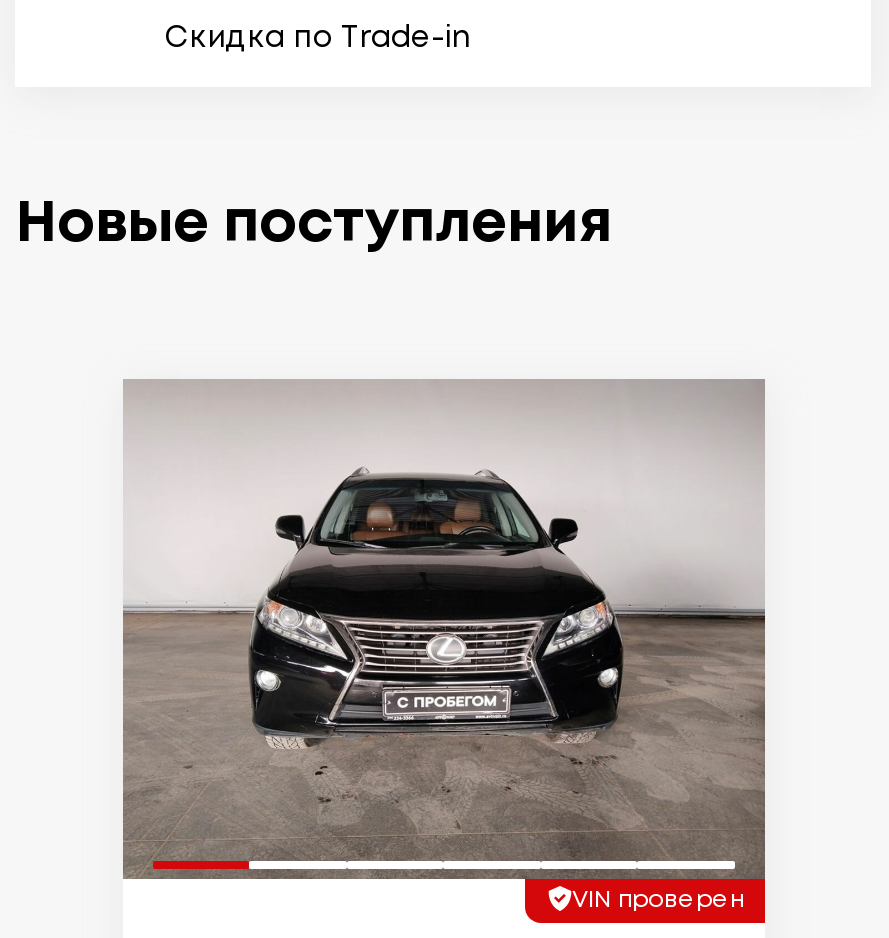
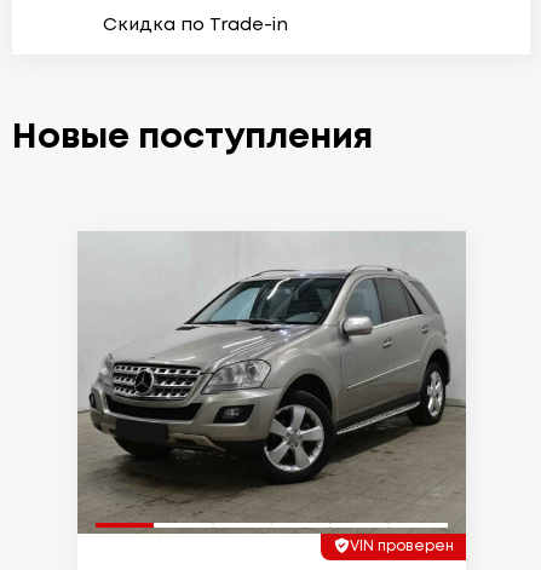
- [image]
+ [image]
